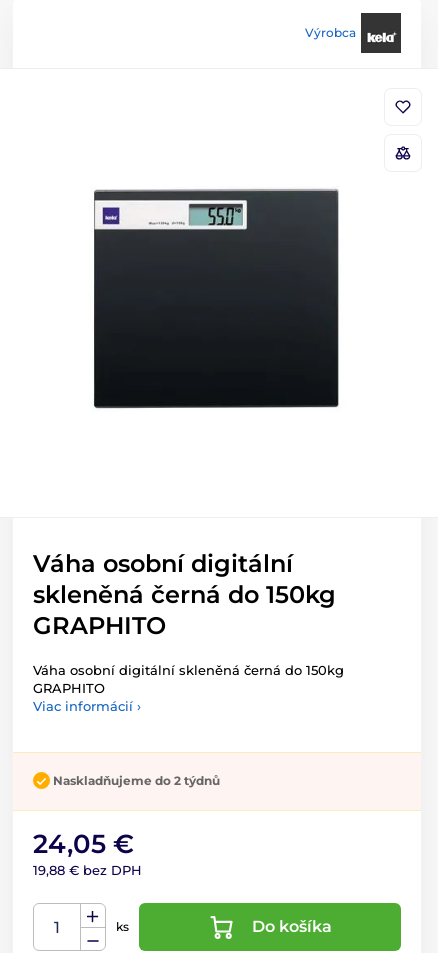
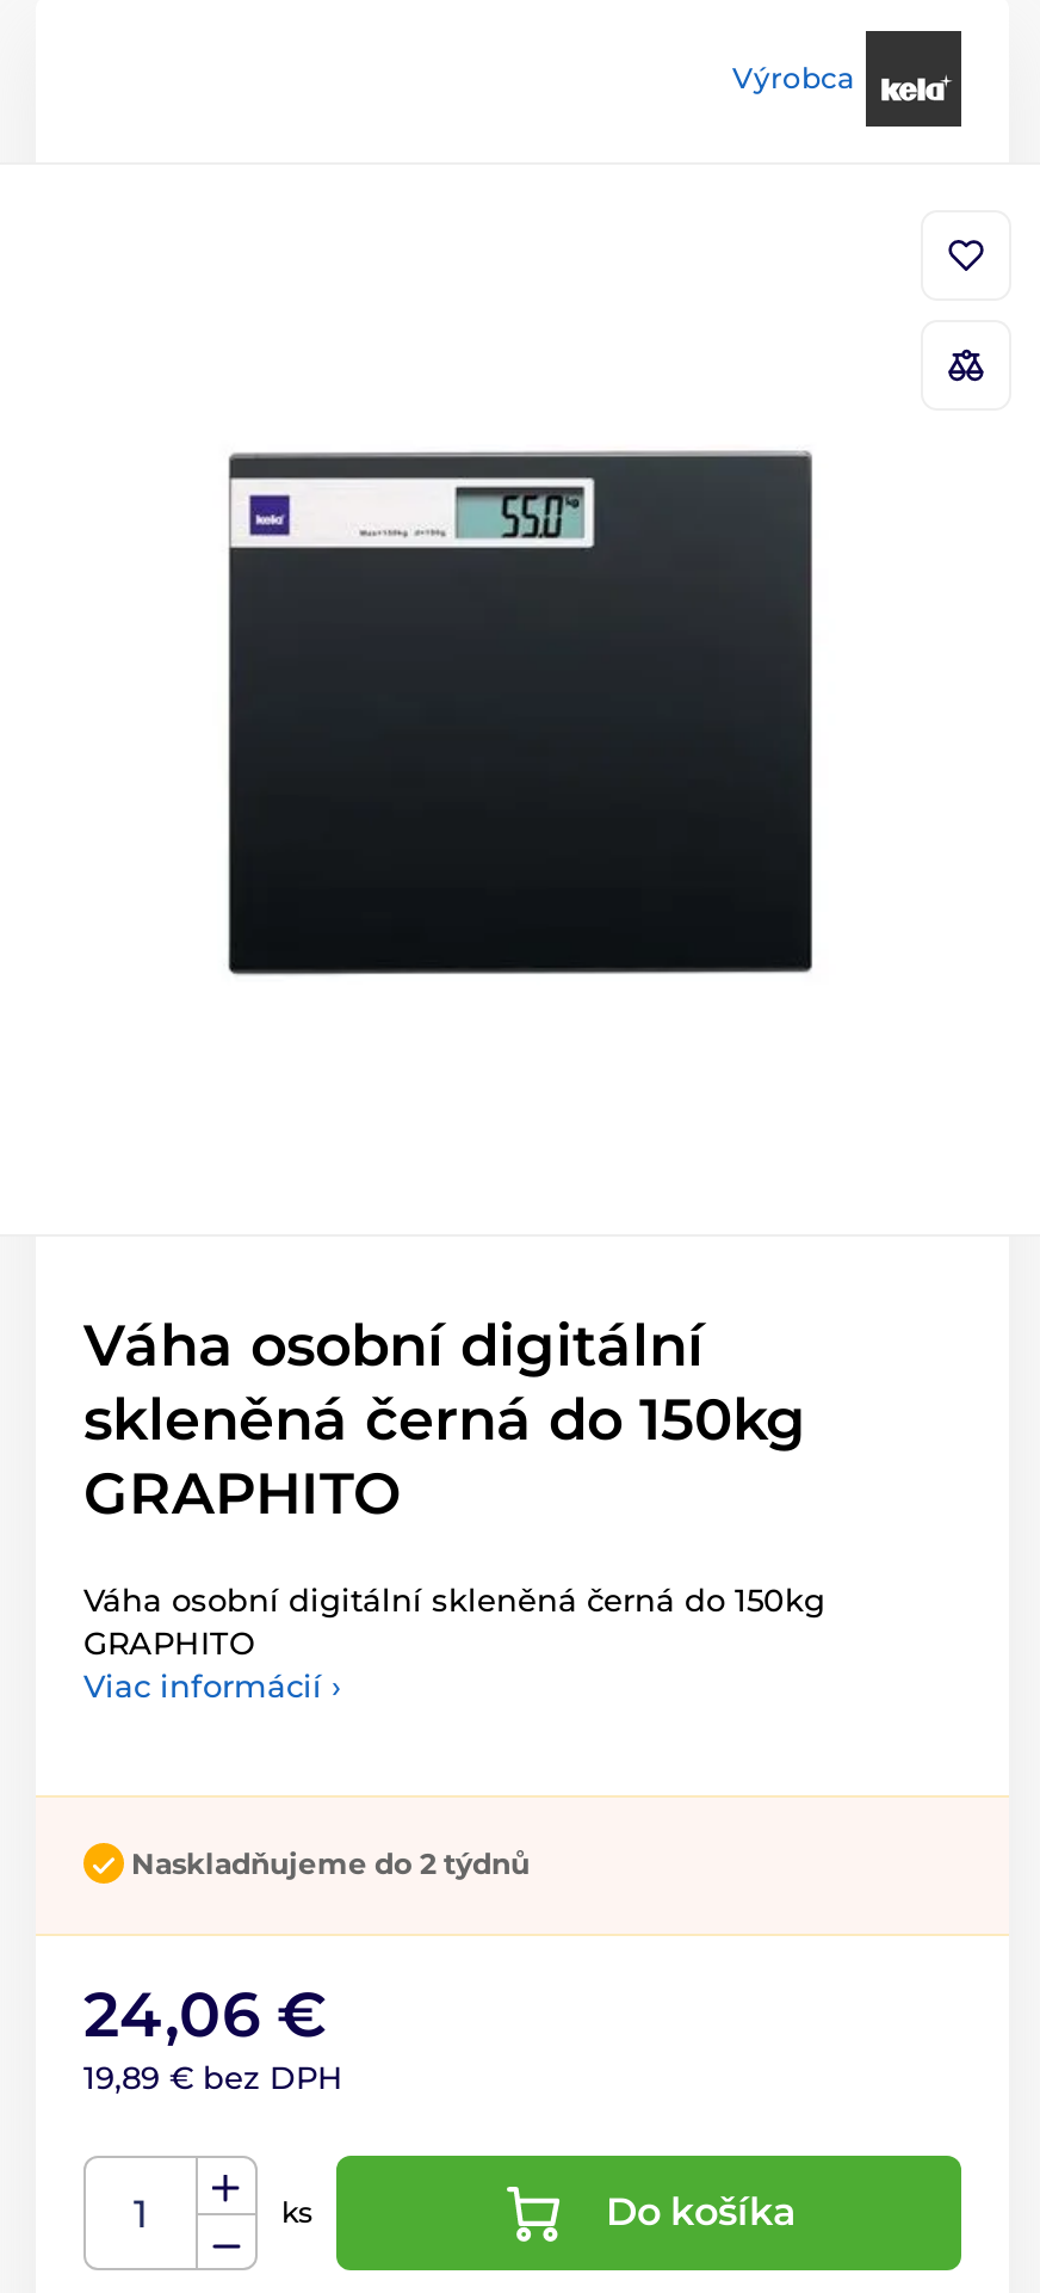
- 24,05 €
+ 24,06 €

- 19,88 € bez DPH
+ 19,89 € bez DPH
